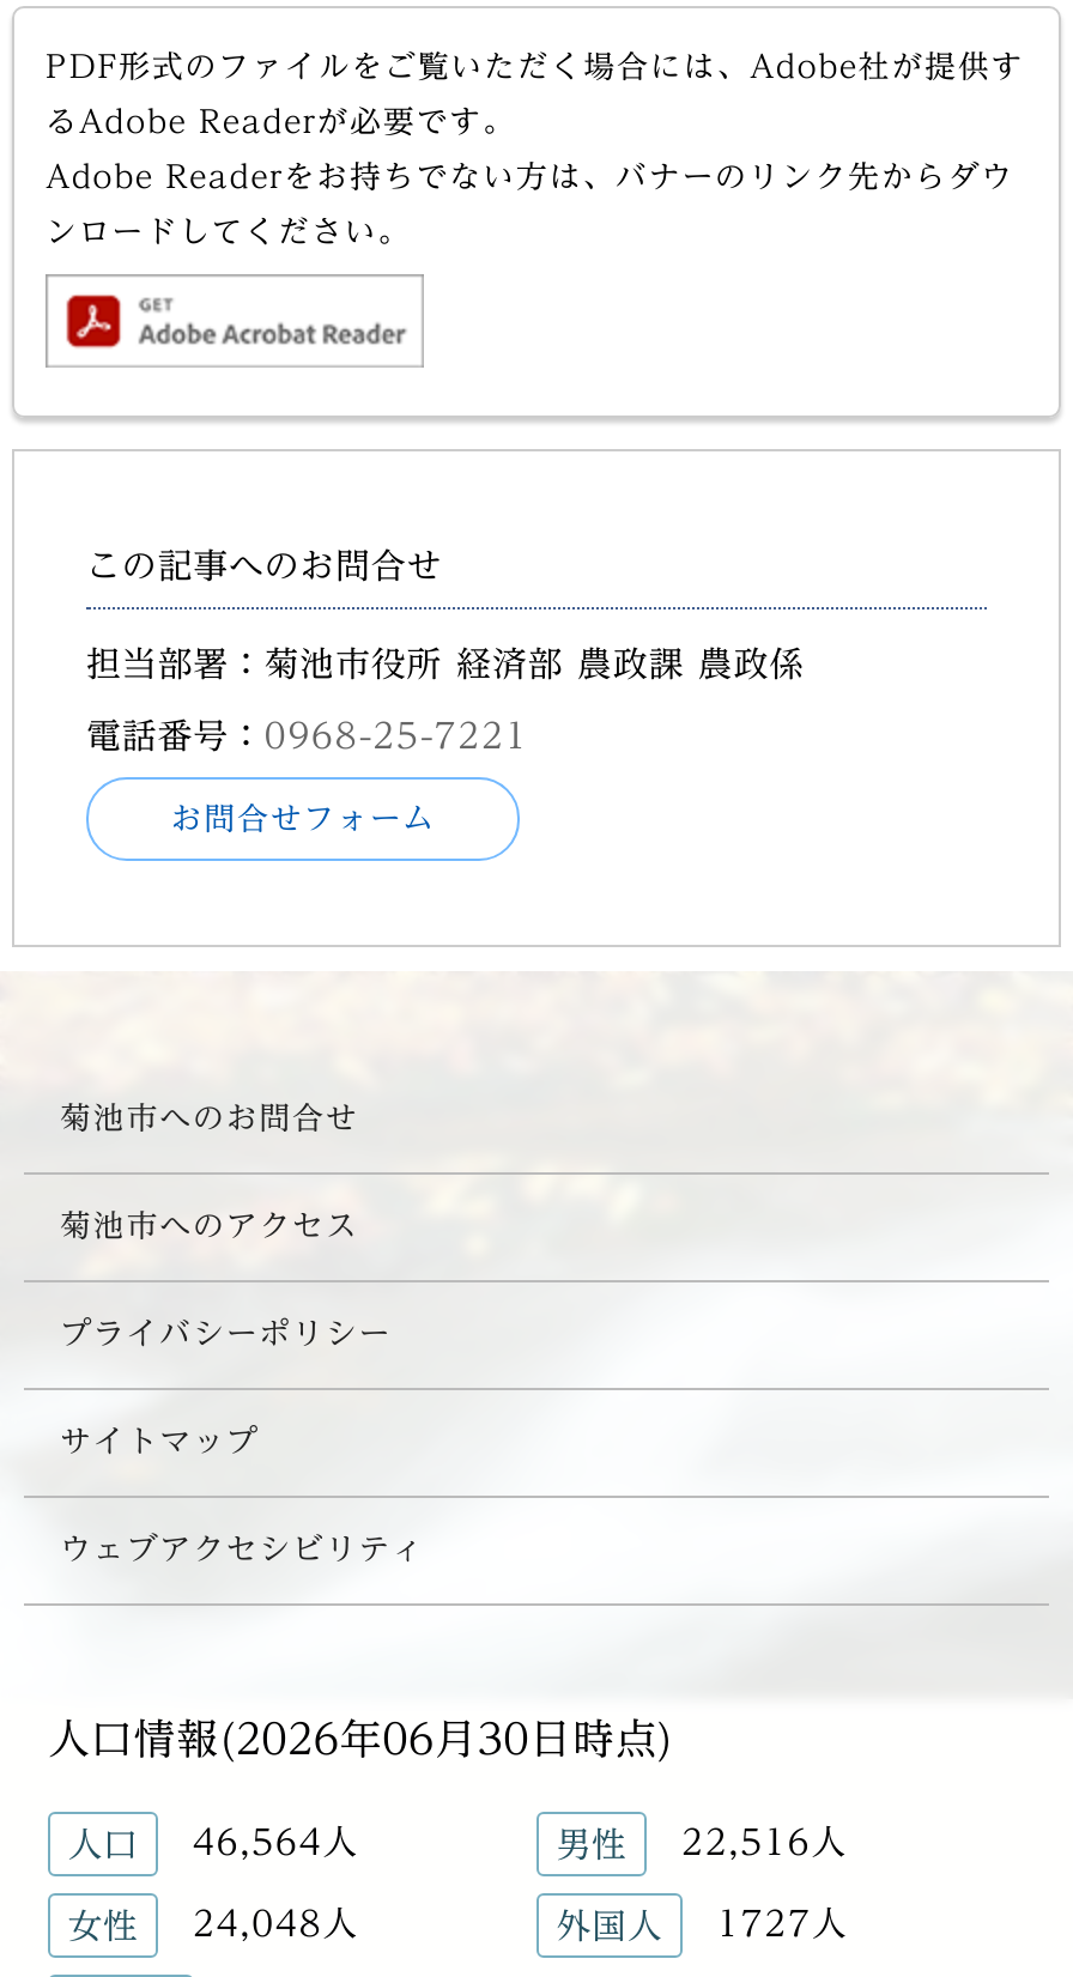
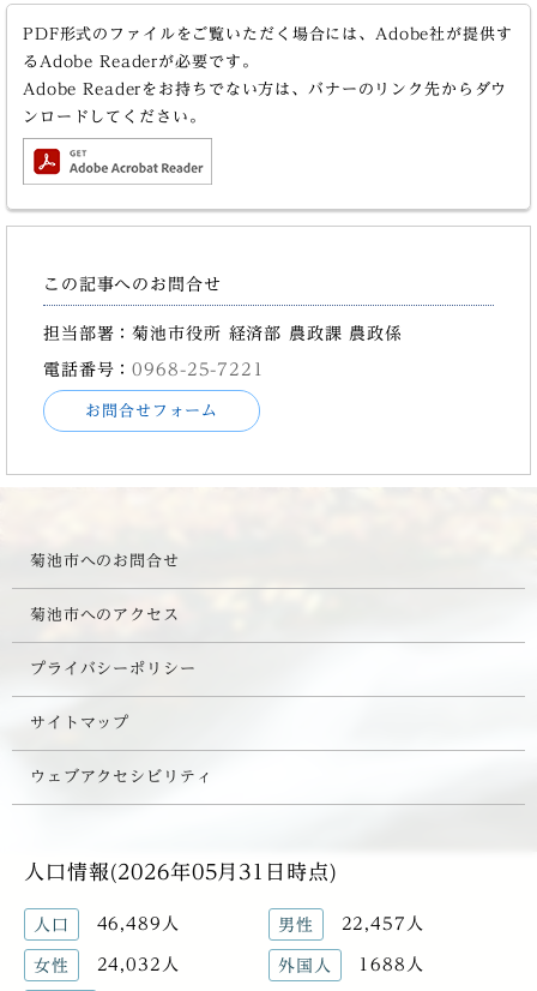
- 人口情報(2026年06月30日時点)
+ 人口情報(2026年05月31日時点)

- 人口 46,564人
+ 人口 46,489人

- 男性 22,516人
+ 男性 22,457人

- 女性 24,048人
+ 女性 24,032人

- 外国人 1727人
+ 外国人 1688人
